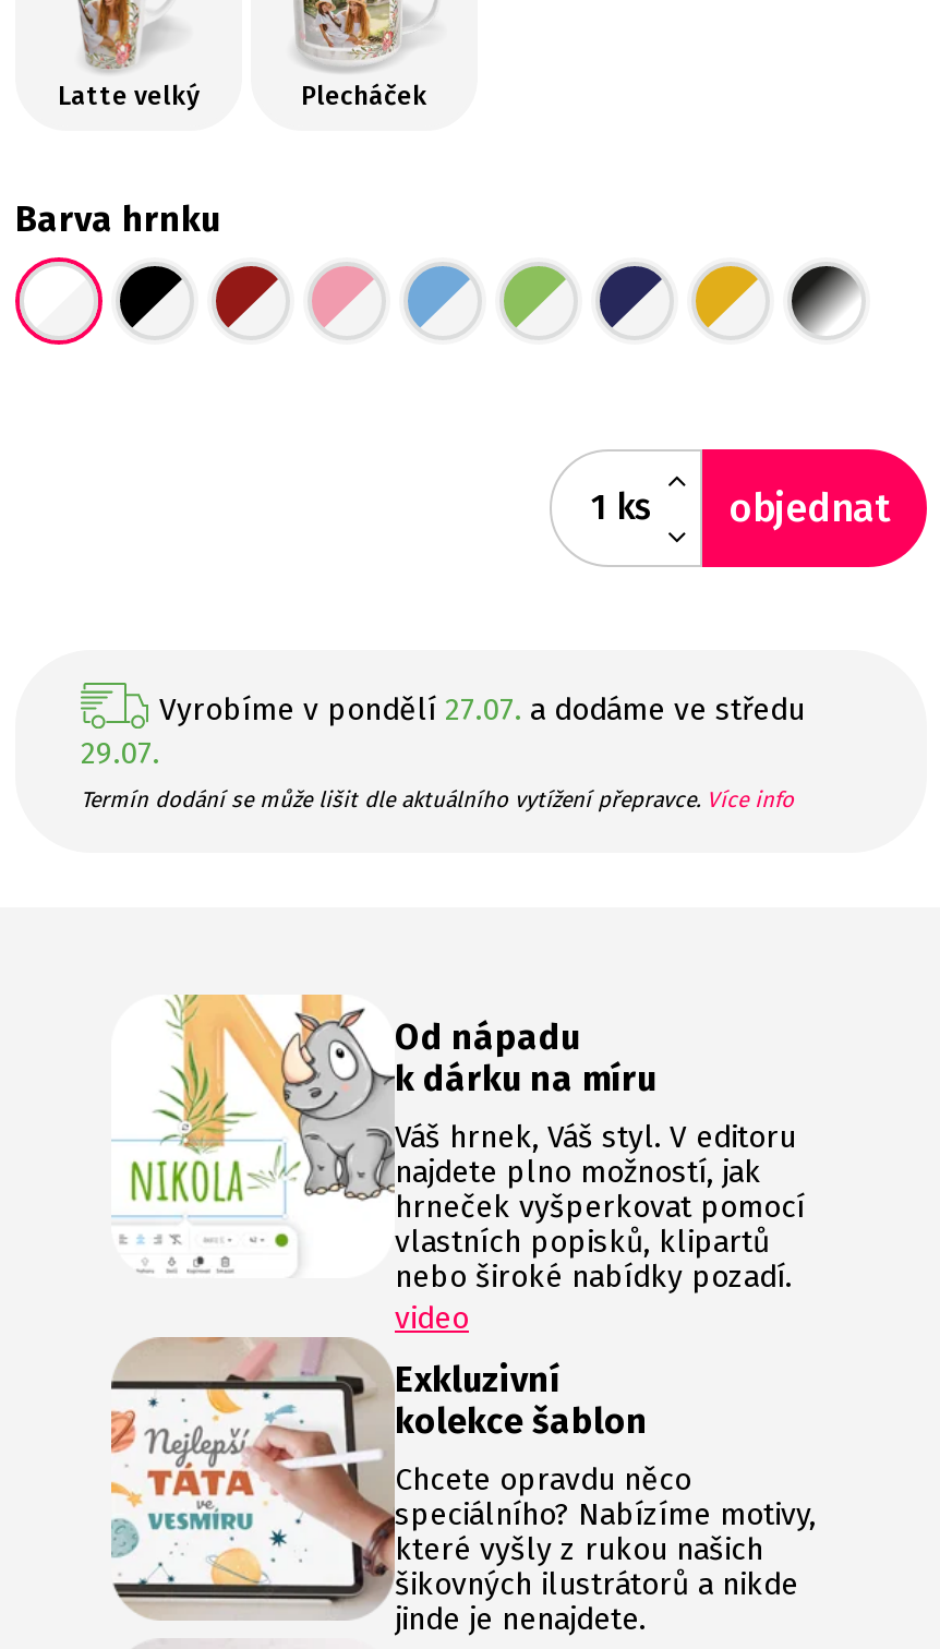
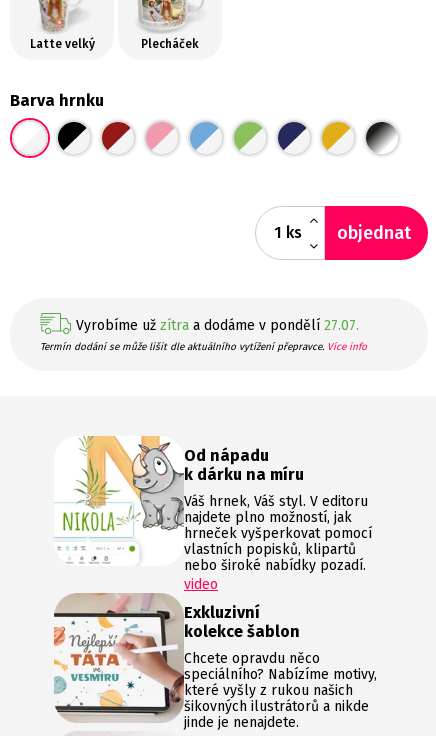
- Vyrobíme v pondělí 27.07. a dodáme ve středu
- 29.07.
+ Vyrobíme už zítra a dodáme v pondělí 27.07.
